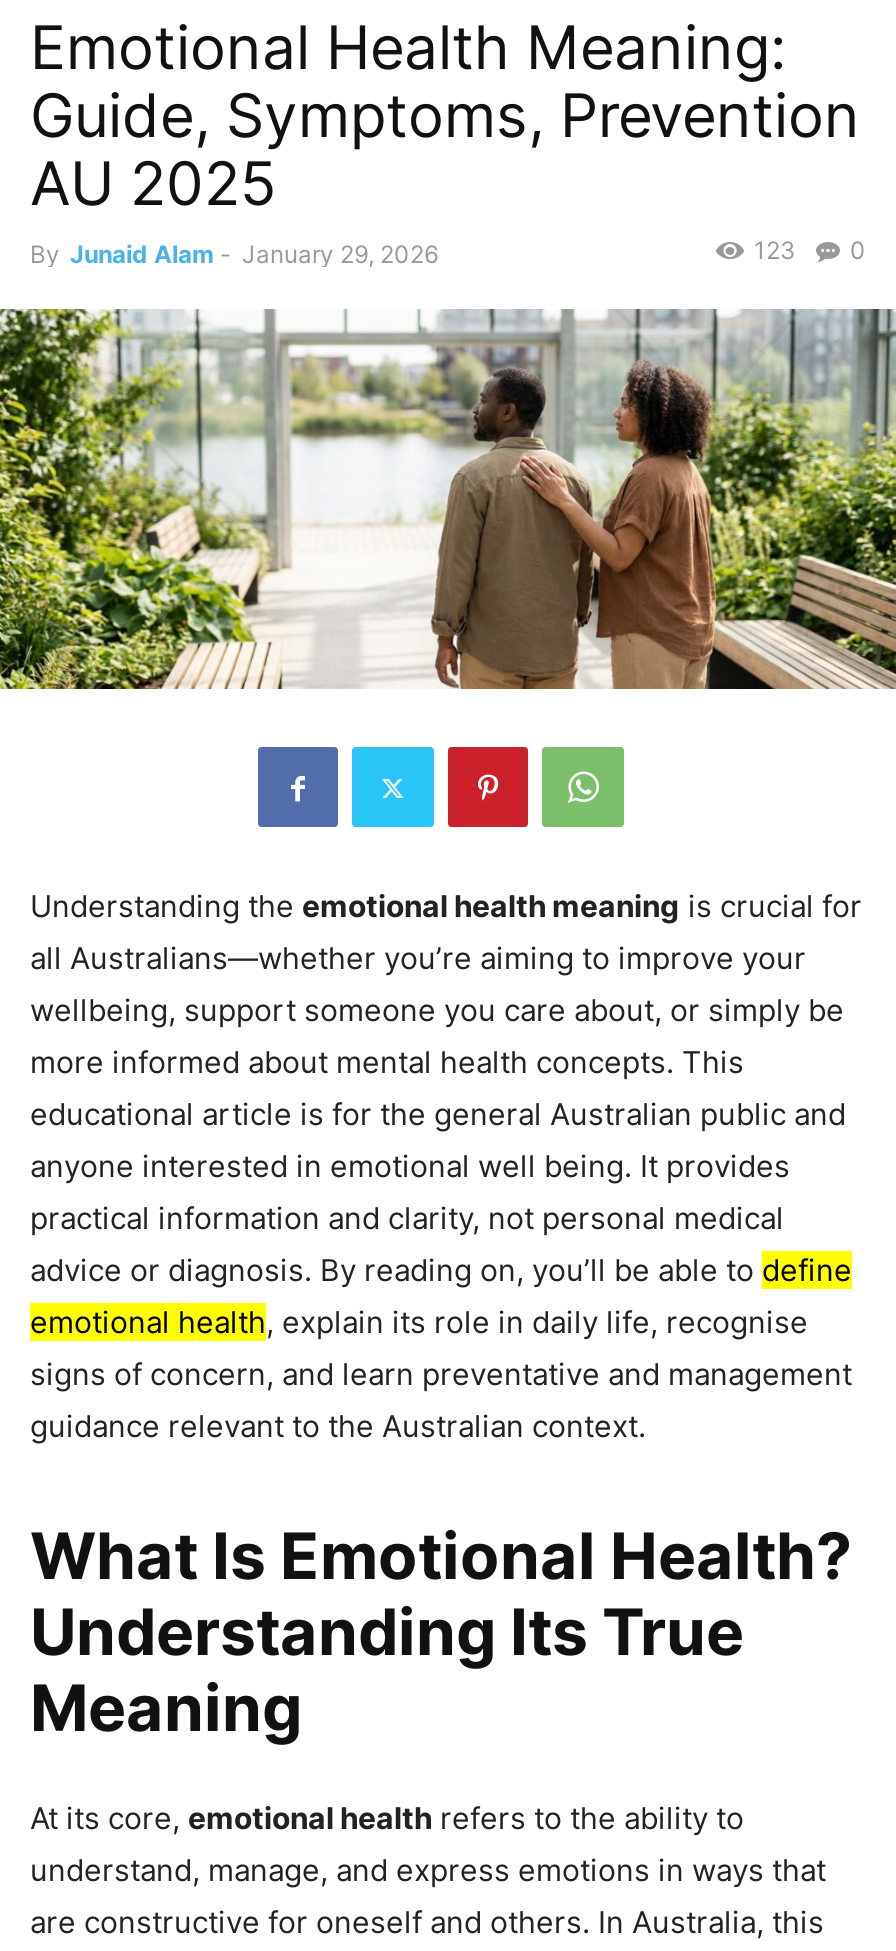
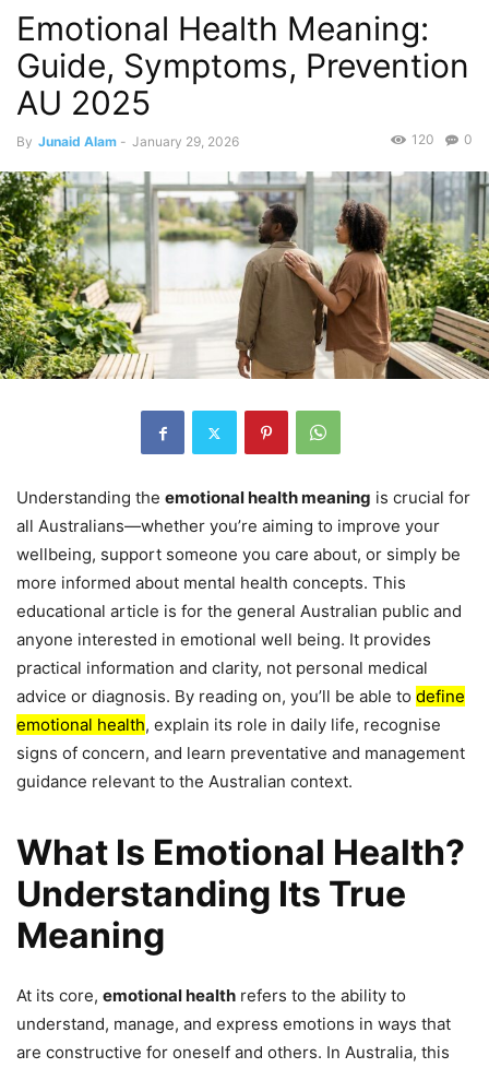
- 123 0
+ 120 0
